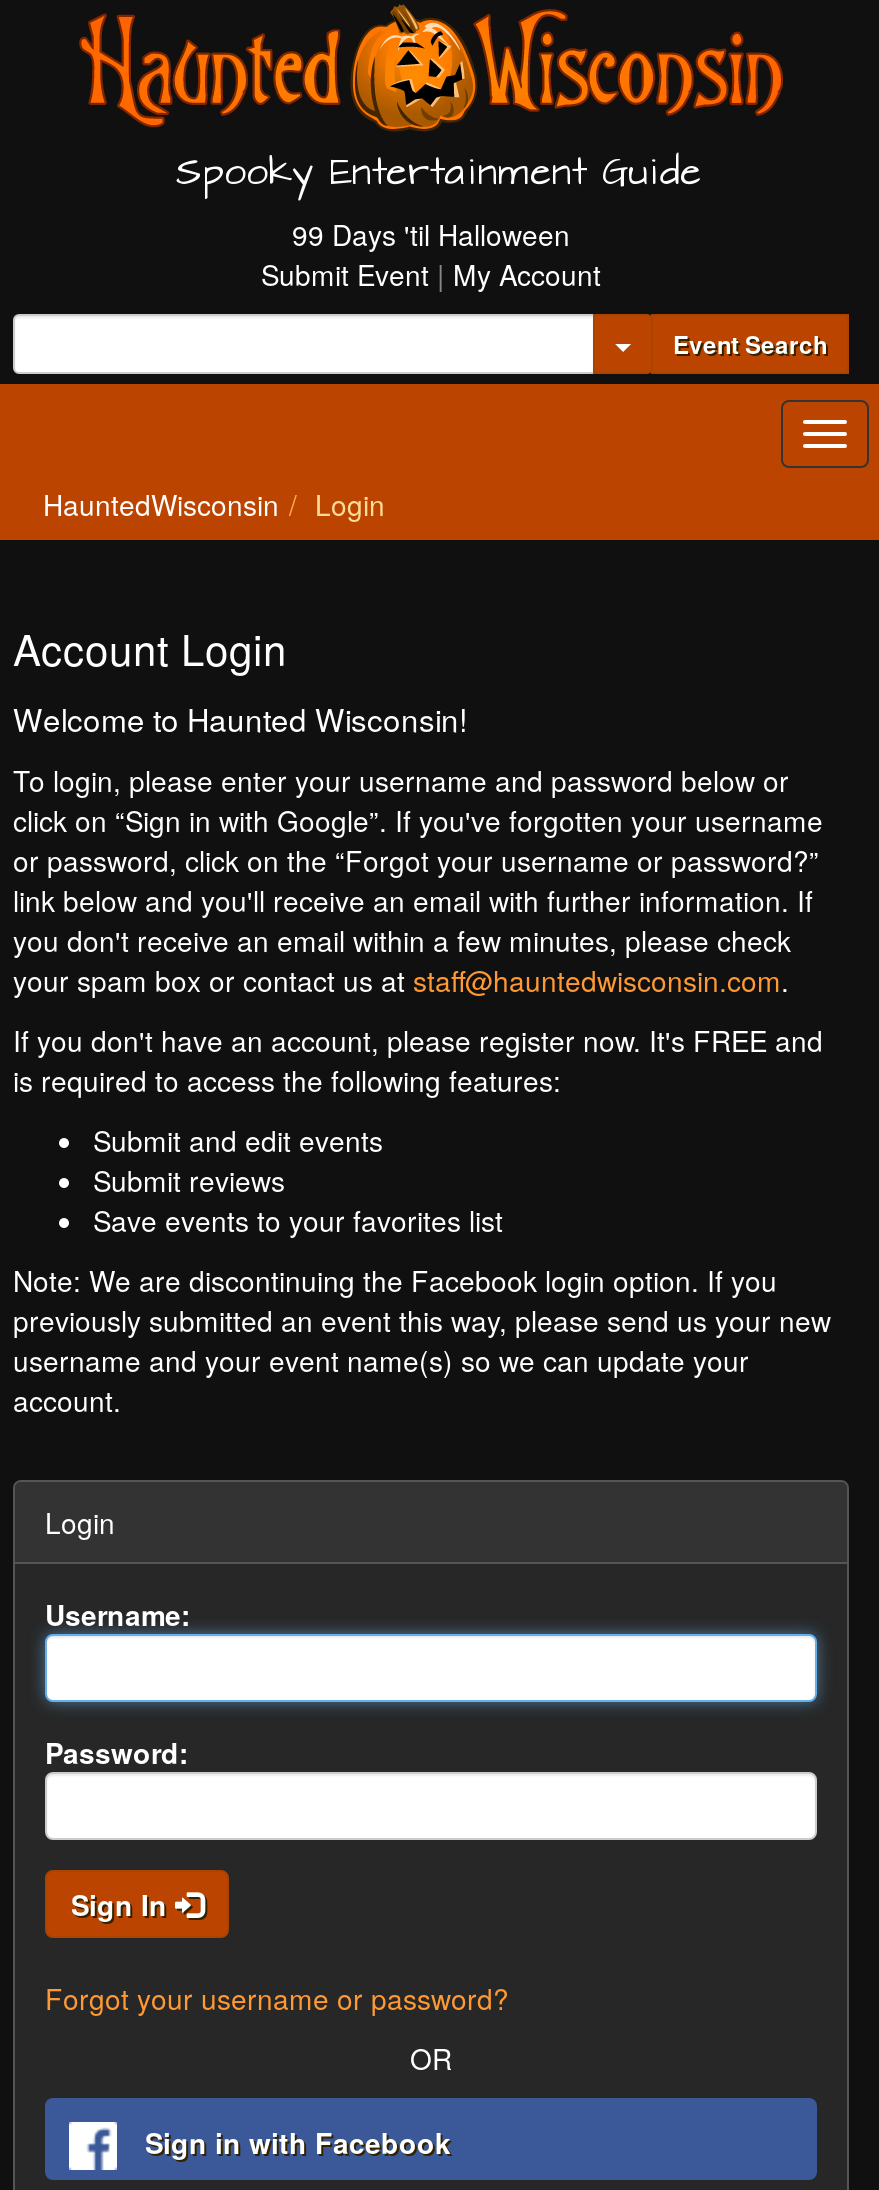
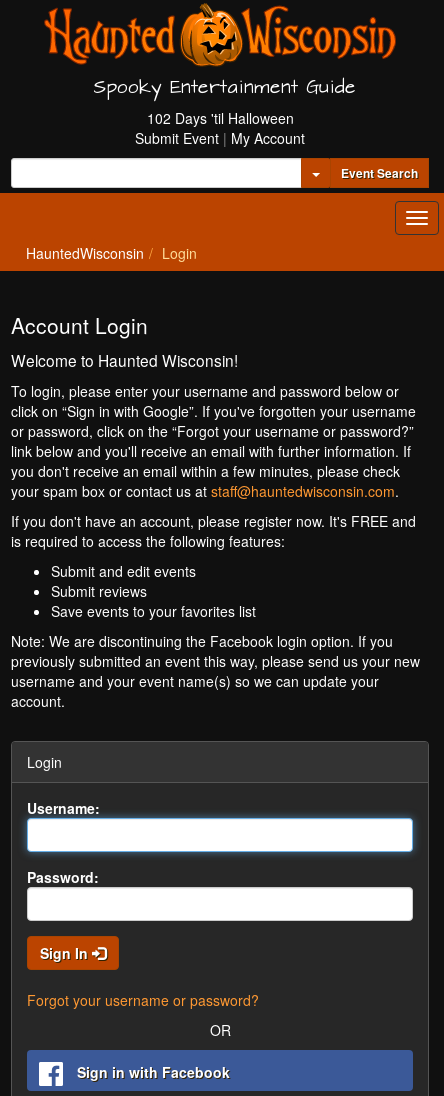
- 99 Days 'til Halloween
+ 102 Days 'til Halloween
